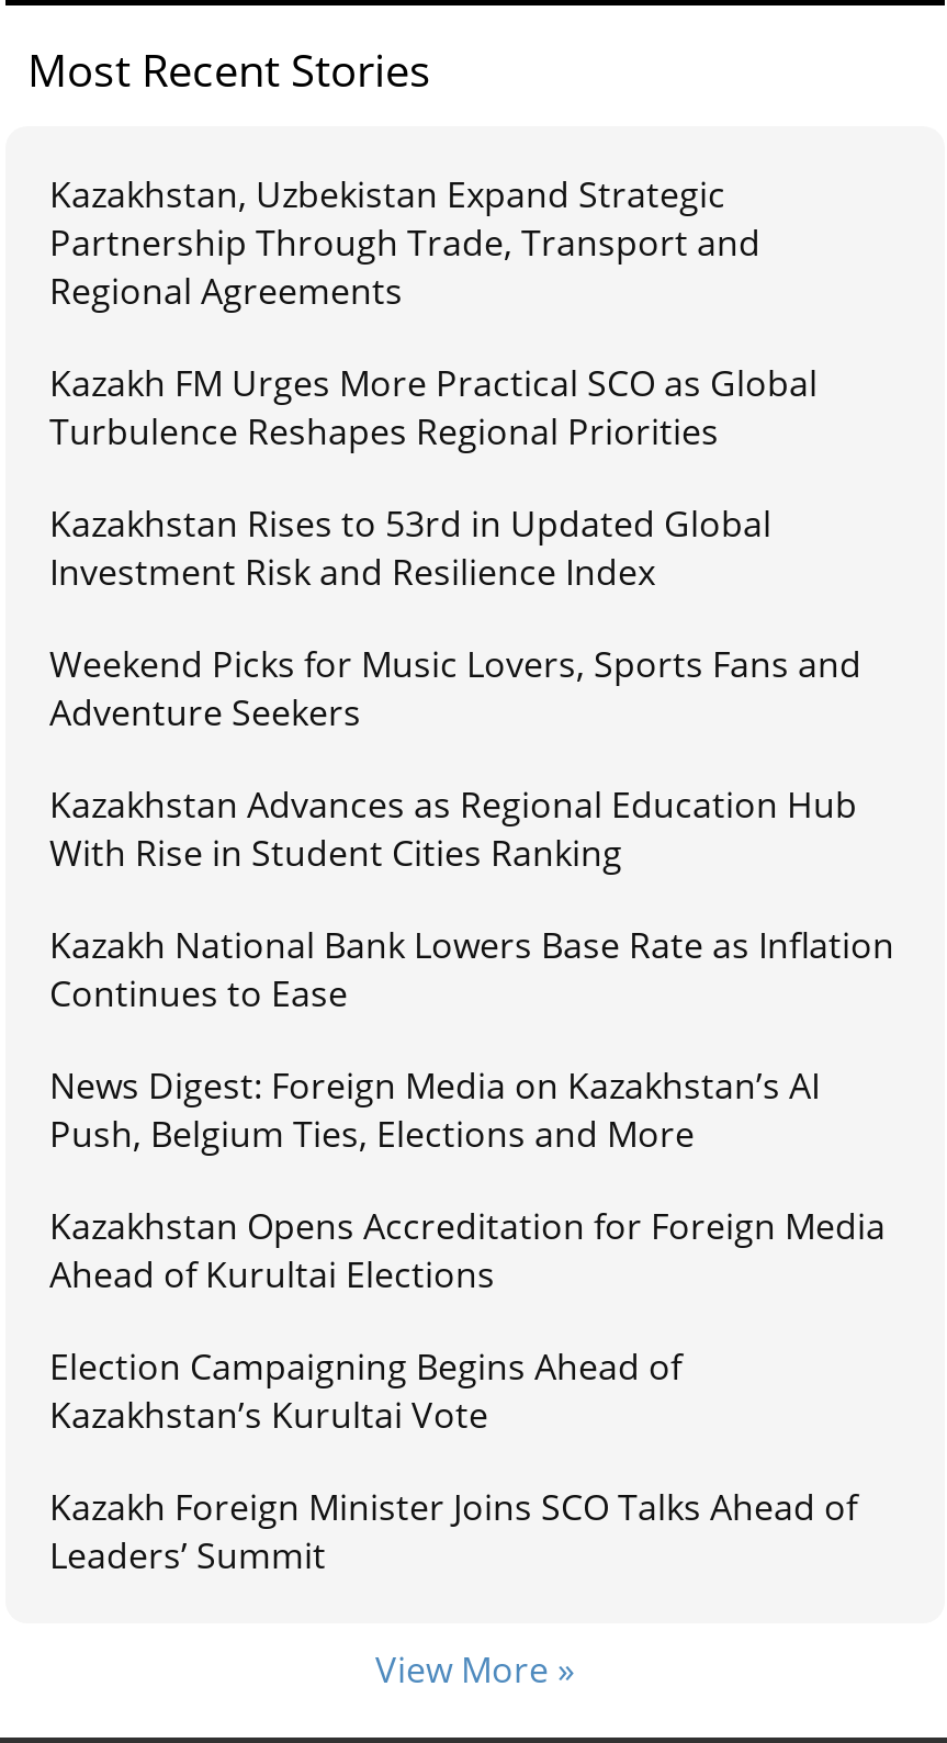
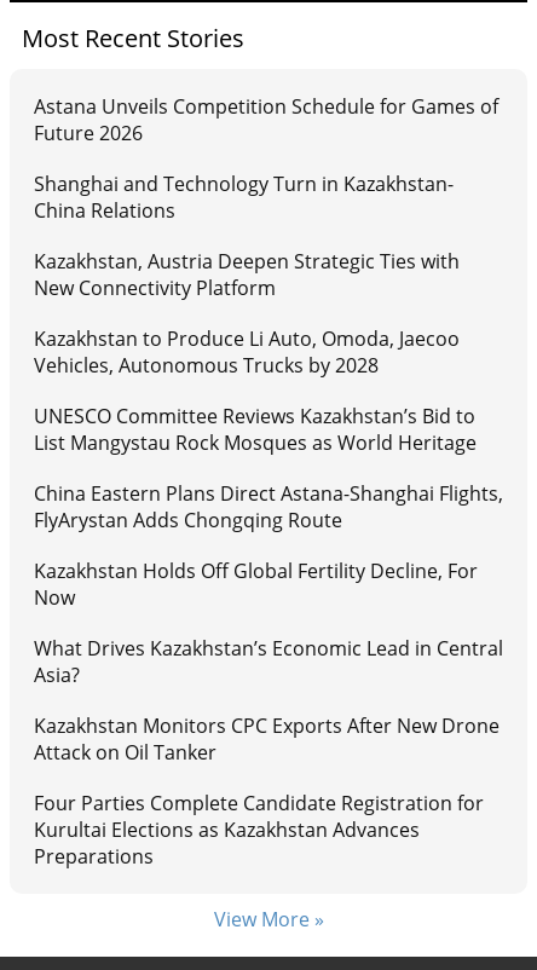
- Kazakhstan, Uzbekistan Expand Strategic
- Partnership Through Trade, Transport and
- Regional Agreements
+ Astana Unveils Competition Schedule for Games of
+ Future 2026

- Kazakh FM Urges More Practical SCO as Global
- Turbulence Reshapes Regional Priorities
+ Shanghai and Technology Turn in Kazakhstan-
+ China Relations

- Kazakhstan Rises to 53rd in Updated Global
- Investment Risk and Resilience Index
+ Kazakhstan, Austria Deepen Strategic Ties with
+ New Connectivity Platform

- Weekend Picks for Music Lovers, Sports Fans and
- Adventure Seekers
+ Kazakhstan to Produce Li Auto, Omoda, Jaecoo
+ Vehicles, Autonomous Trucks by 2028

- Kazakhstan Advances as Regional Education Hub
- With Rise in Student Cities Ranking
+ UNESCO Committee Reviews Kazakhstan’s Bid to
+ List Mangystau Rock Mosques as World Heritage

- Kazakh National Bank Lowers Base Rate as Inflation
- Continues to Ease
+ China Eastern Plans Direct Astana-Shanghai Flights,
+ FlyArystan Adds Chongqing Route

- News Digest: Foreign Media on Kazakhstan’s AI
- Push, Belgium Ties, Elections and More
+ Kazakhstan Holds Off Global Fertility Decline, For
+ Now

- Kazakhstan Opens Accreditation for Foreign Media
- Ahead of Kurultai Elections
+ What Drives Kazakhstan’s Economic Lead in Central
+ Asia?

- Election Campaigning Begins Ahead of
- Kazakhstan’s Kurultai Vote
+ Kazakhstan Monitors CPC Exports After New Drone
+ Attack on Oil Tanker

- Kazakh Foreign Minister Joins SCO Talks Ahead of
- Leaders’ Summit
+ Four Parties Complete Candidate Registration for
+ Kurultai Elections as Kazakhstan Advances
+ Preparations
